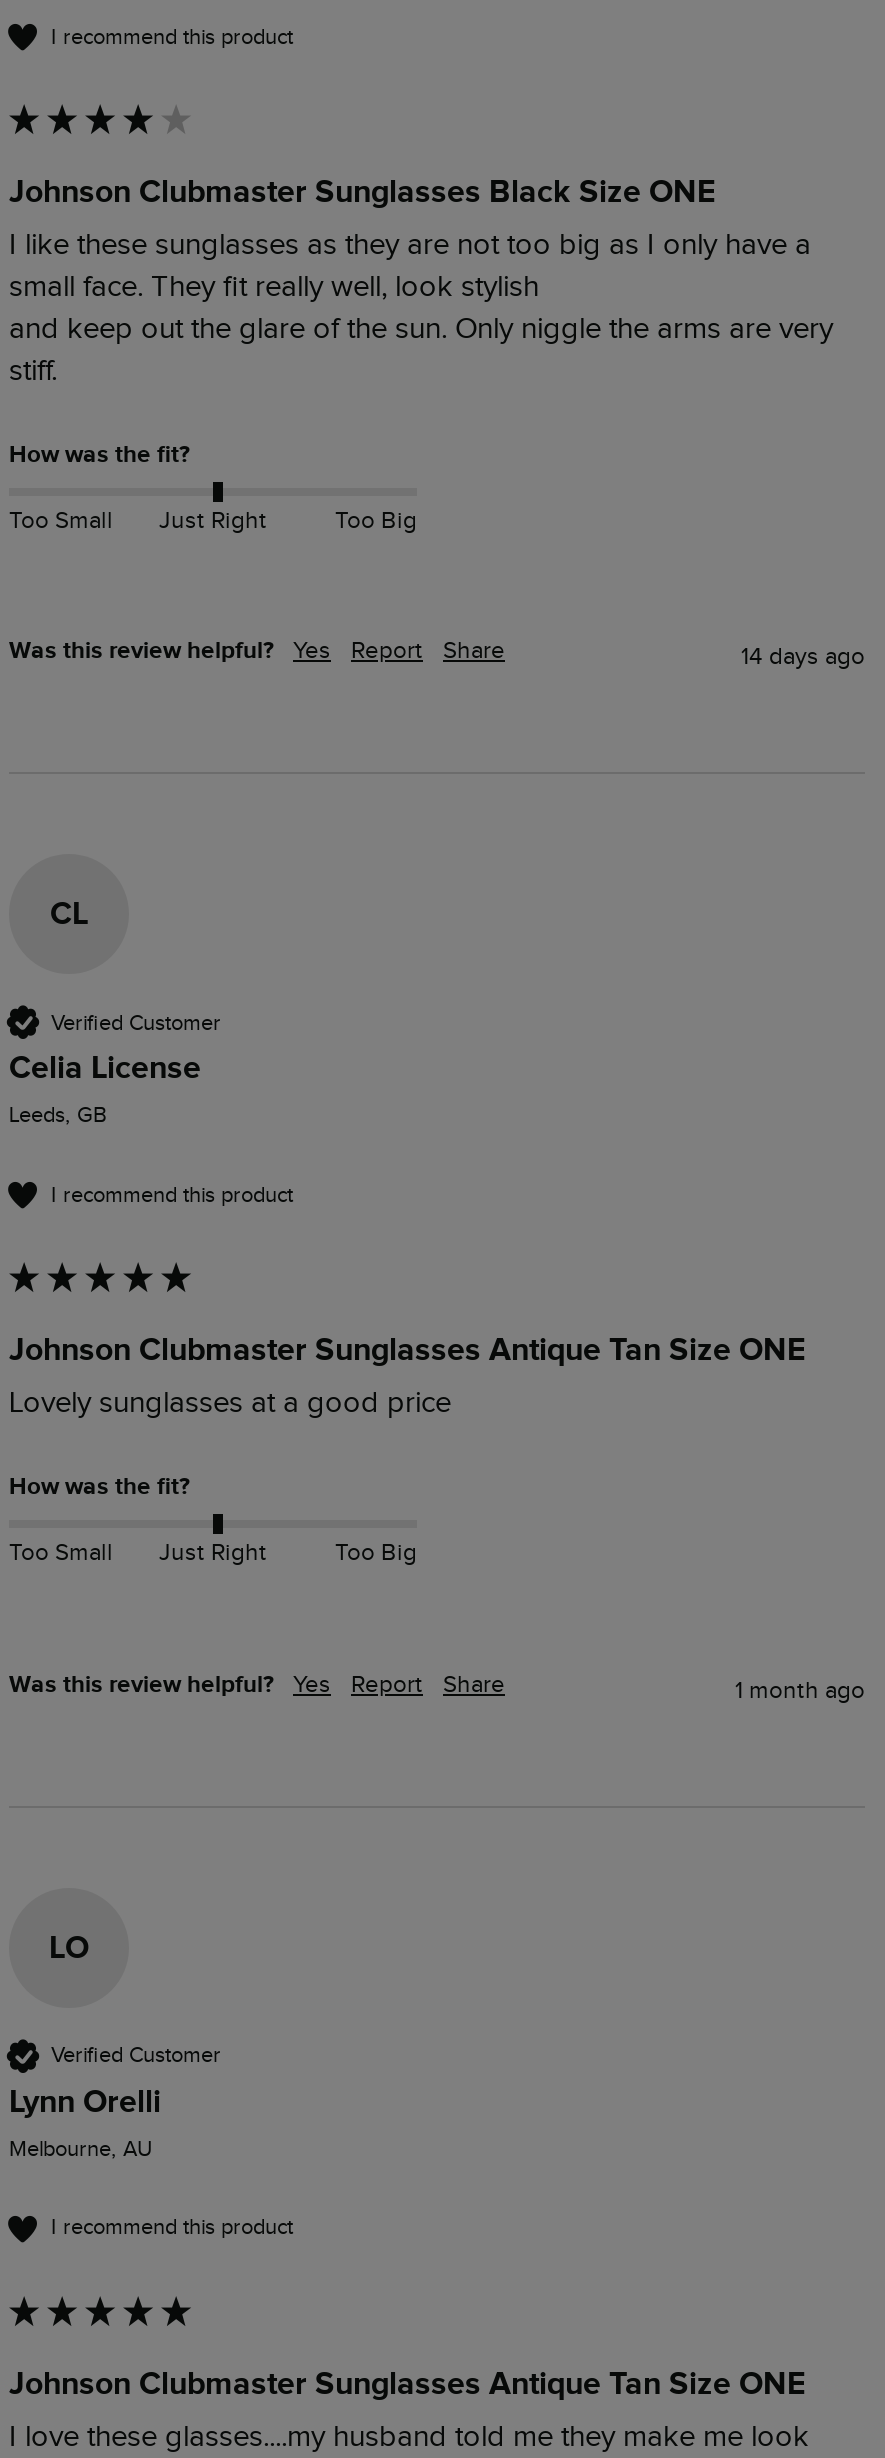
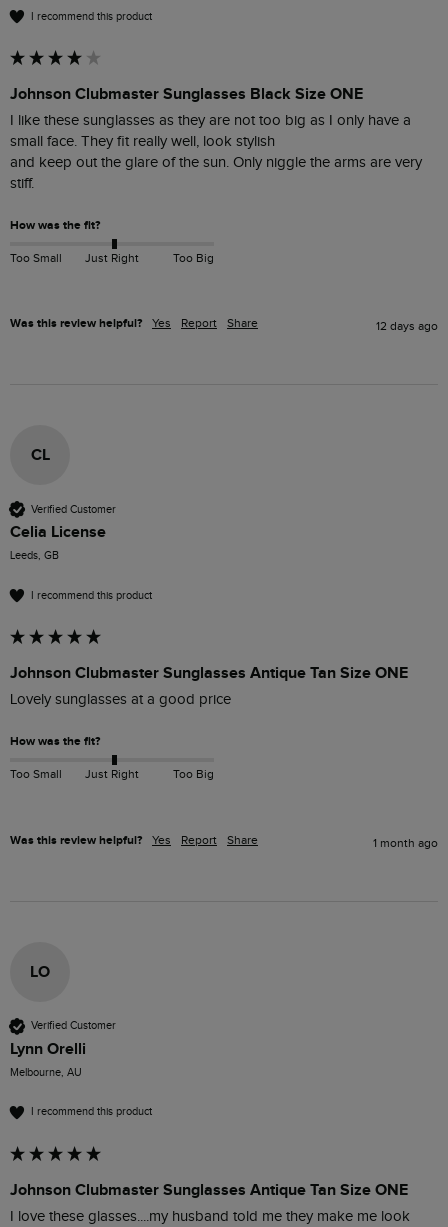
- 14 days ago
+ 12 days ago
